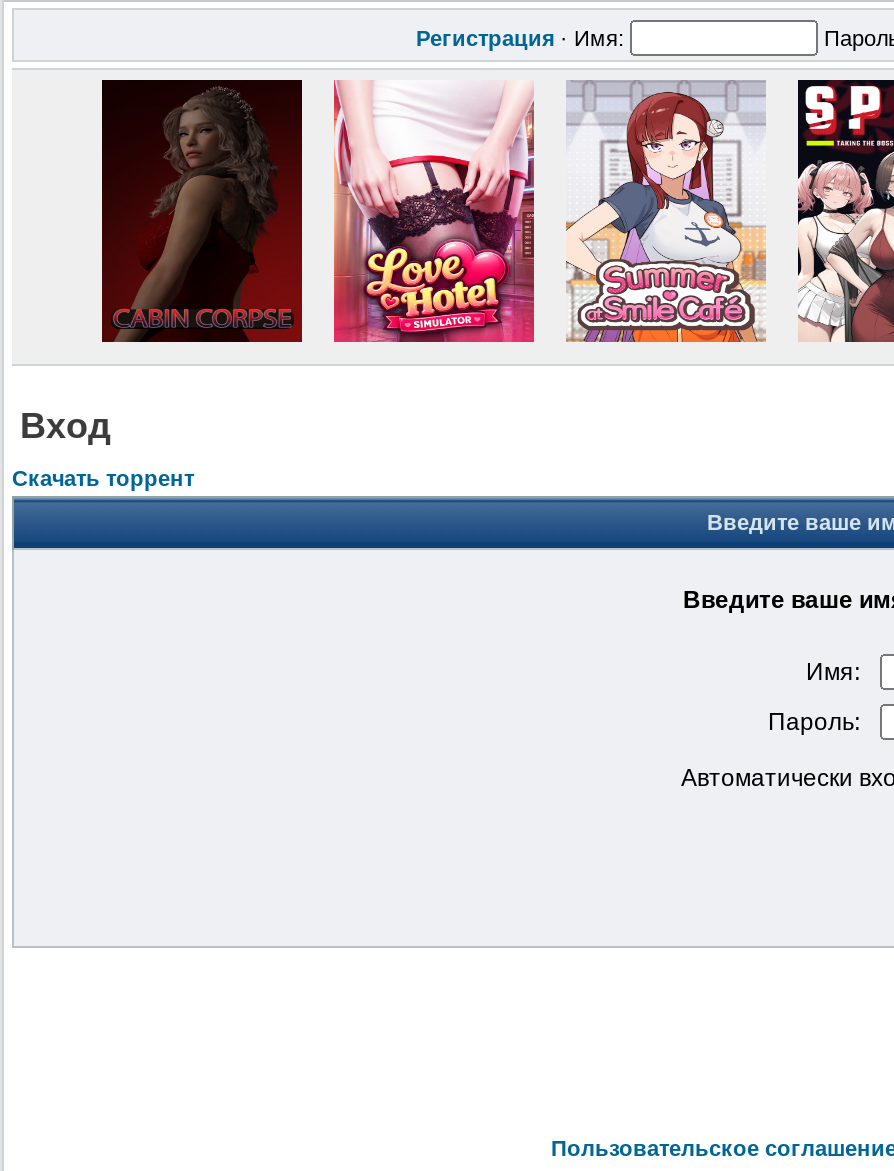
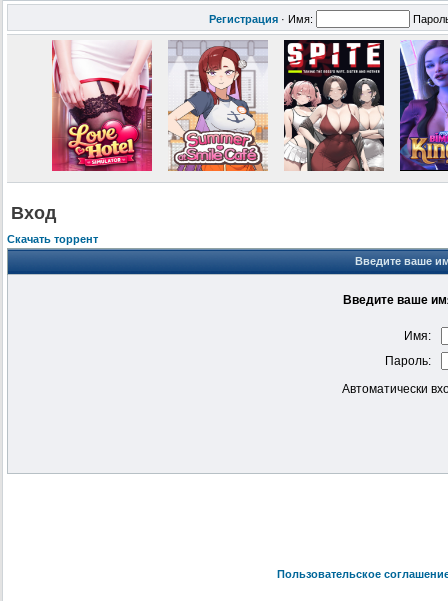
- [image]
+ [image]

- [image]
+ [image]

- [image]
+ [image]

- [image]
+ [image]
